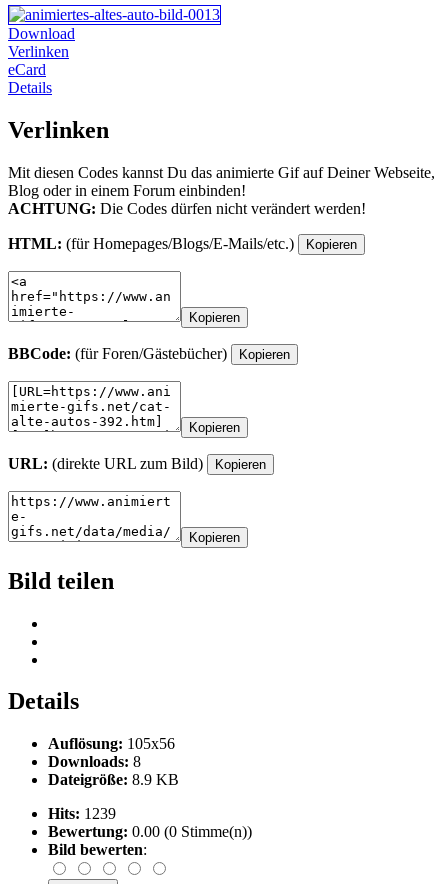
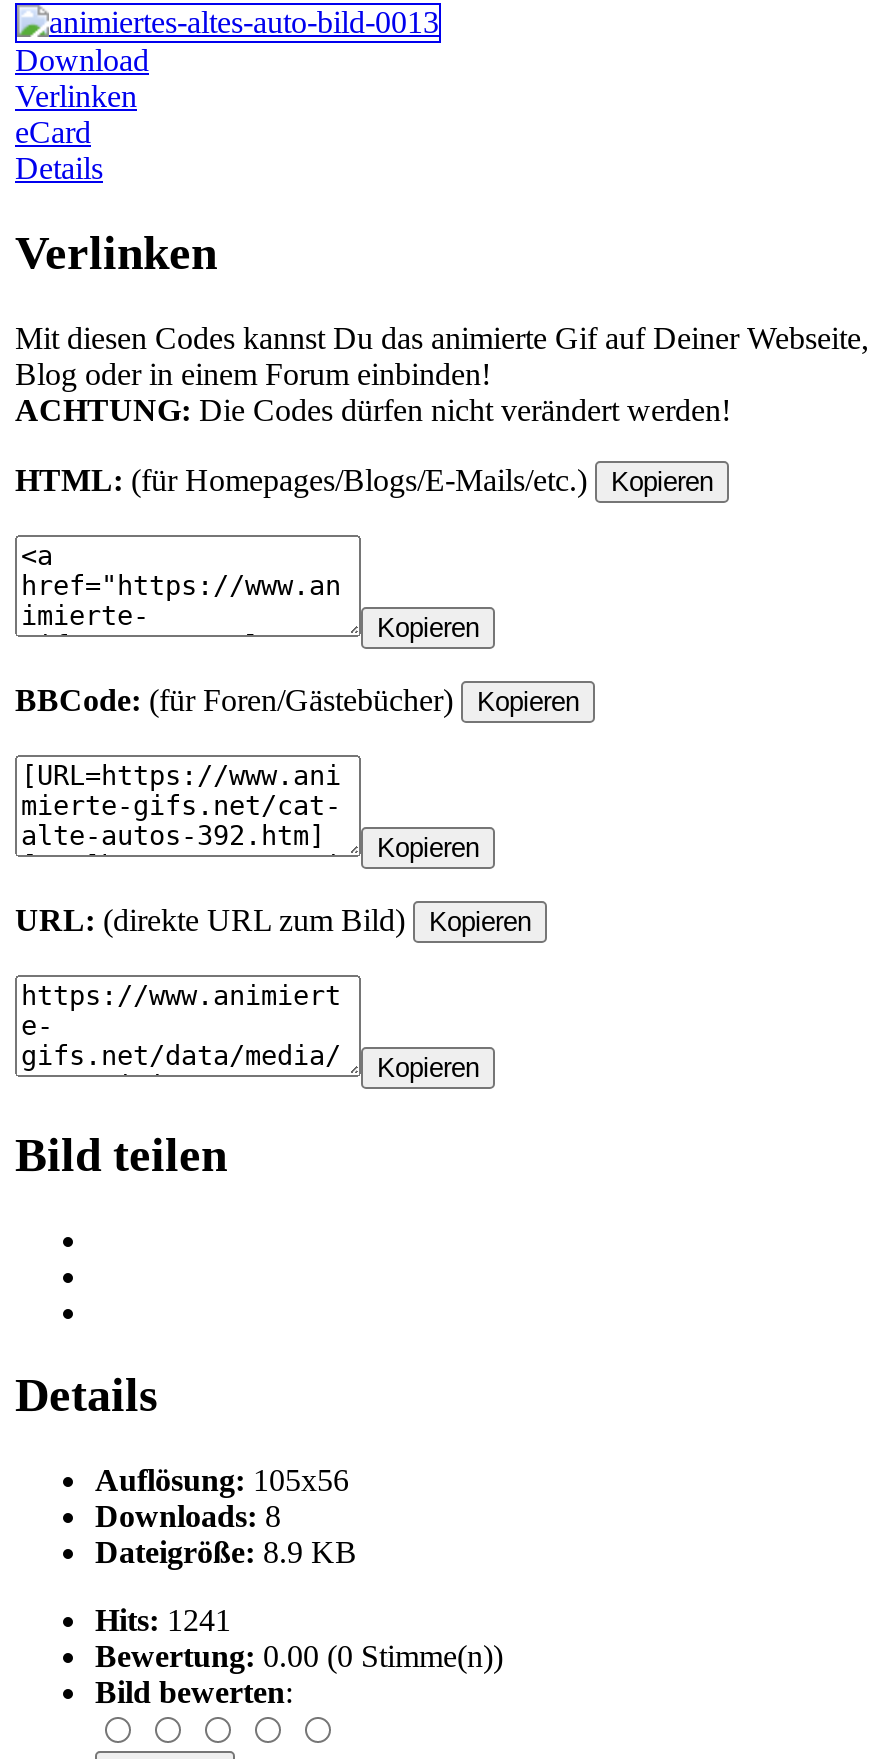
- Hits: 1239
+ Hits: 1241
